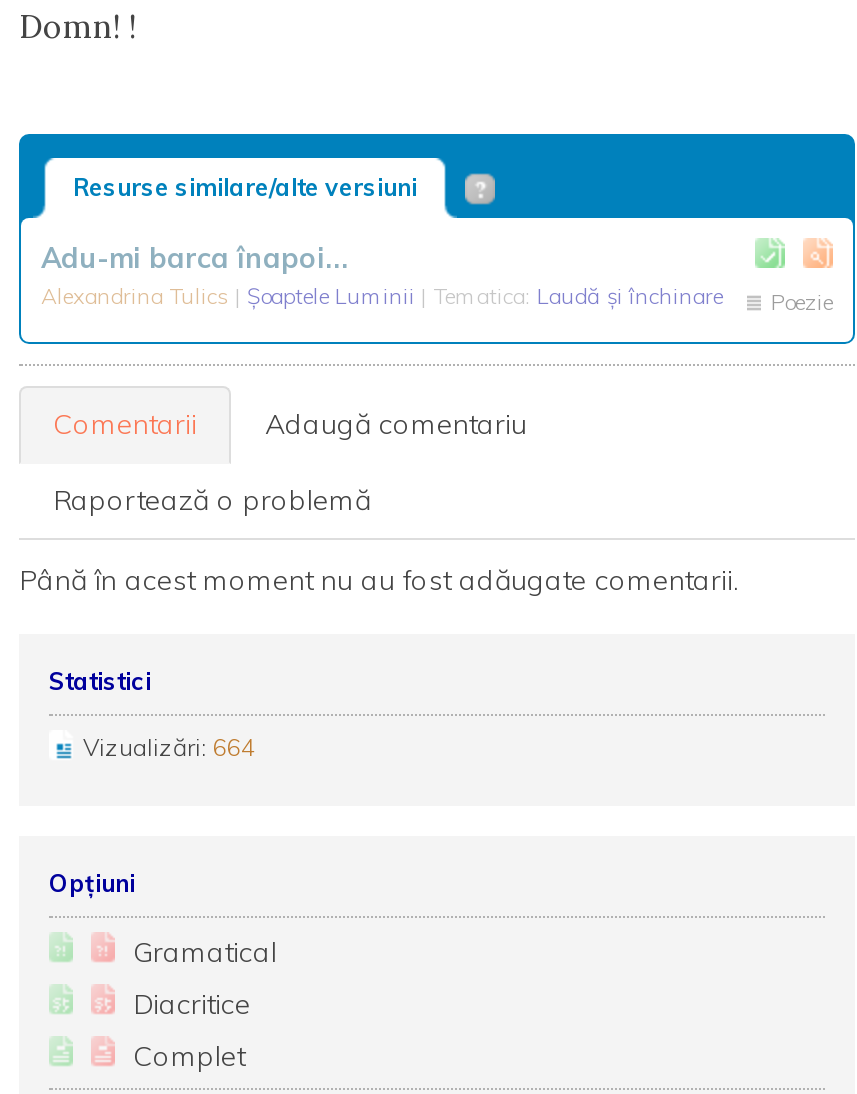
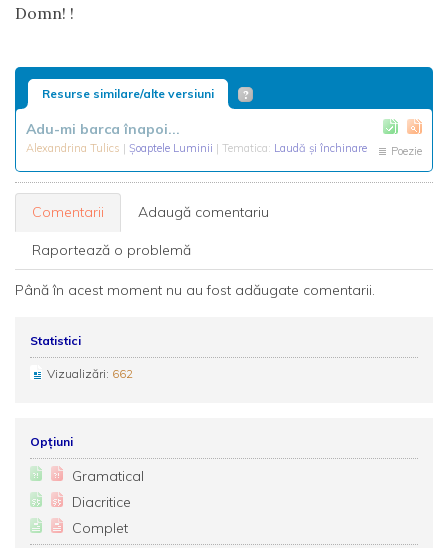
- Vizualizări: 664
+ Vizualizări: 662
